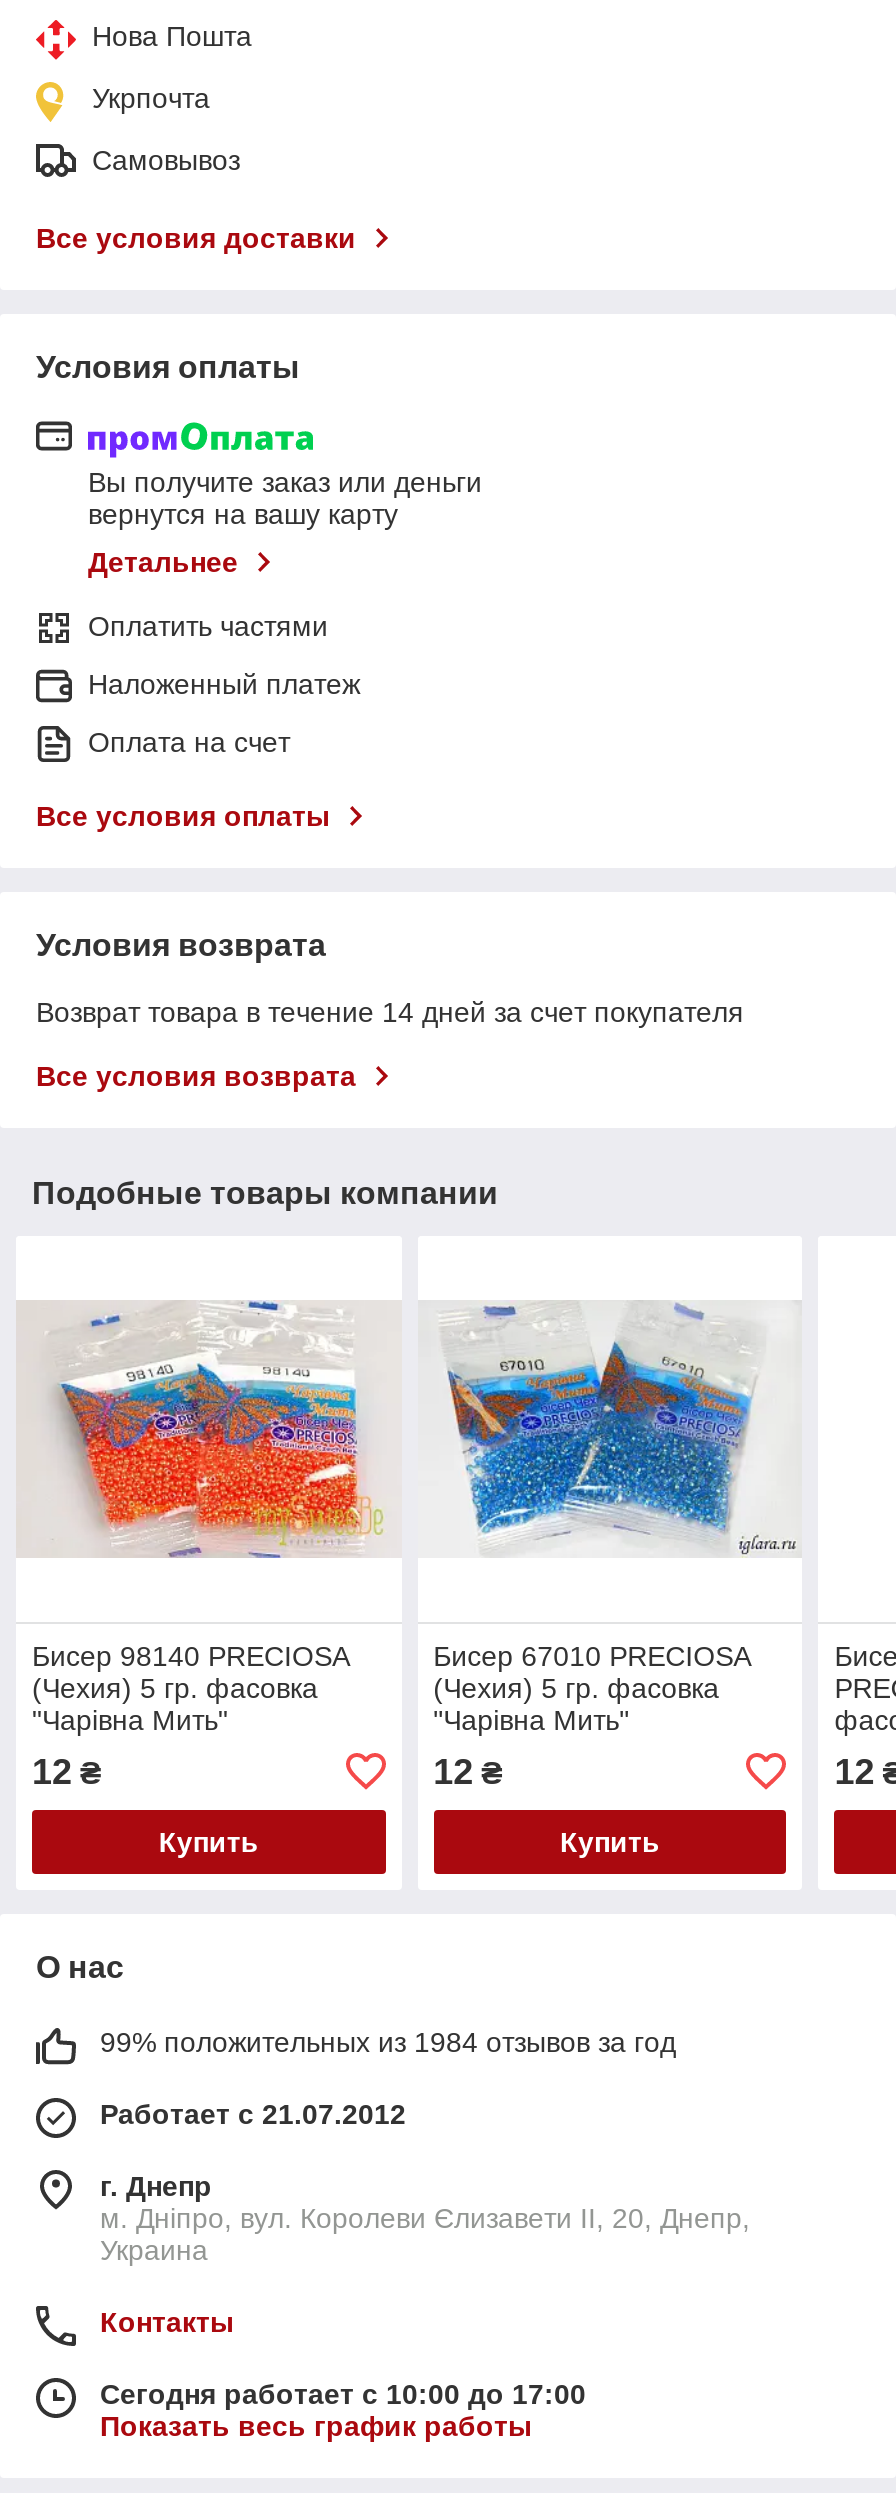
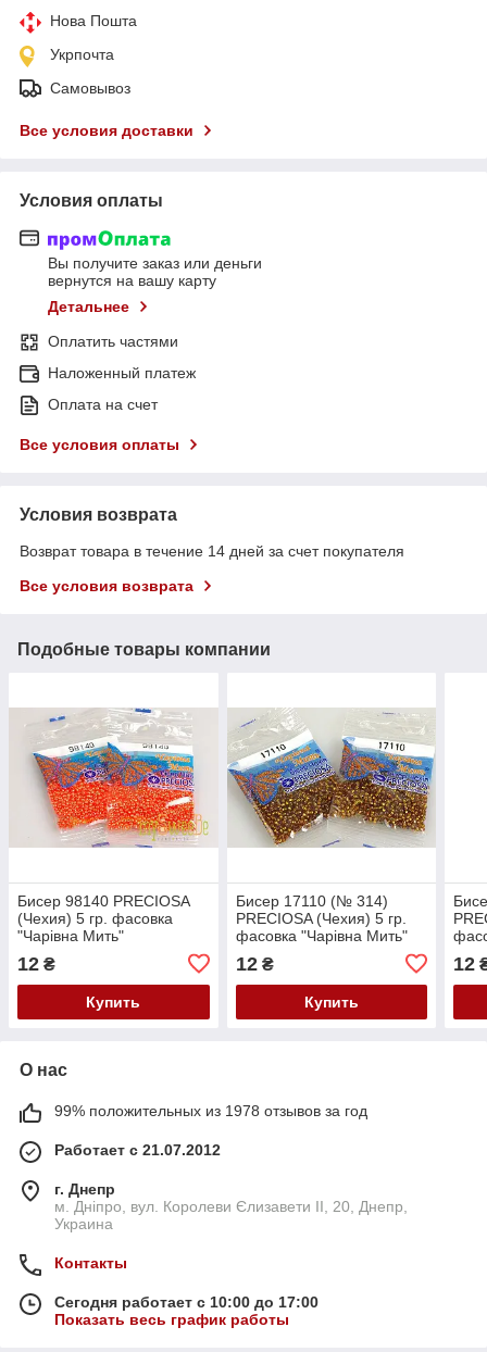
- [image]
+ [image]

- Бисер 67010 PRECIOSA
- (Чехия) 5 гр. фасовка
- "Чарівна Мить"
+ Бисер 17110 (№ 314)
+ PRECIOSA (Чехия) 5 гр.
+ фасовка "Чарівна Мить"

- 99% положительных из 1984 отзывов за год
+ 99% положительных из 1978 отзывов за год
